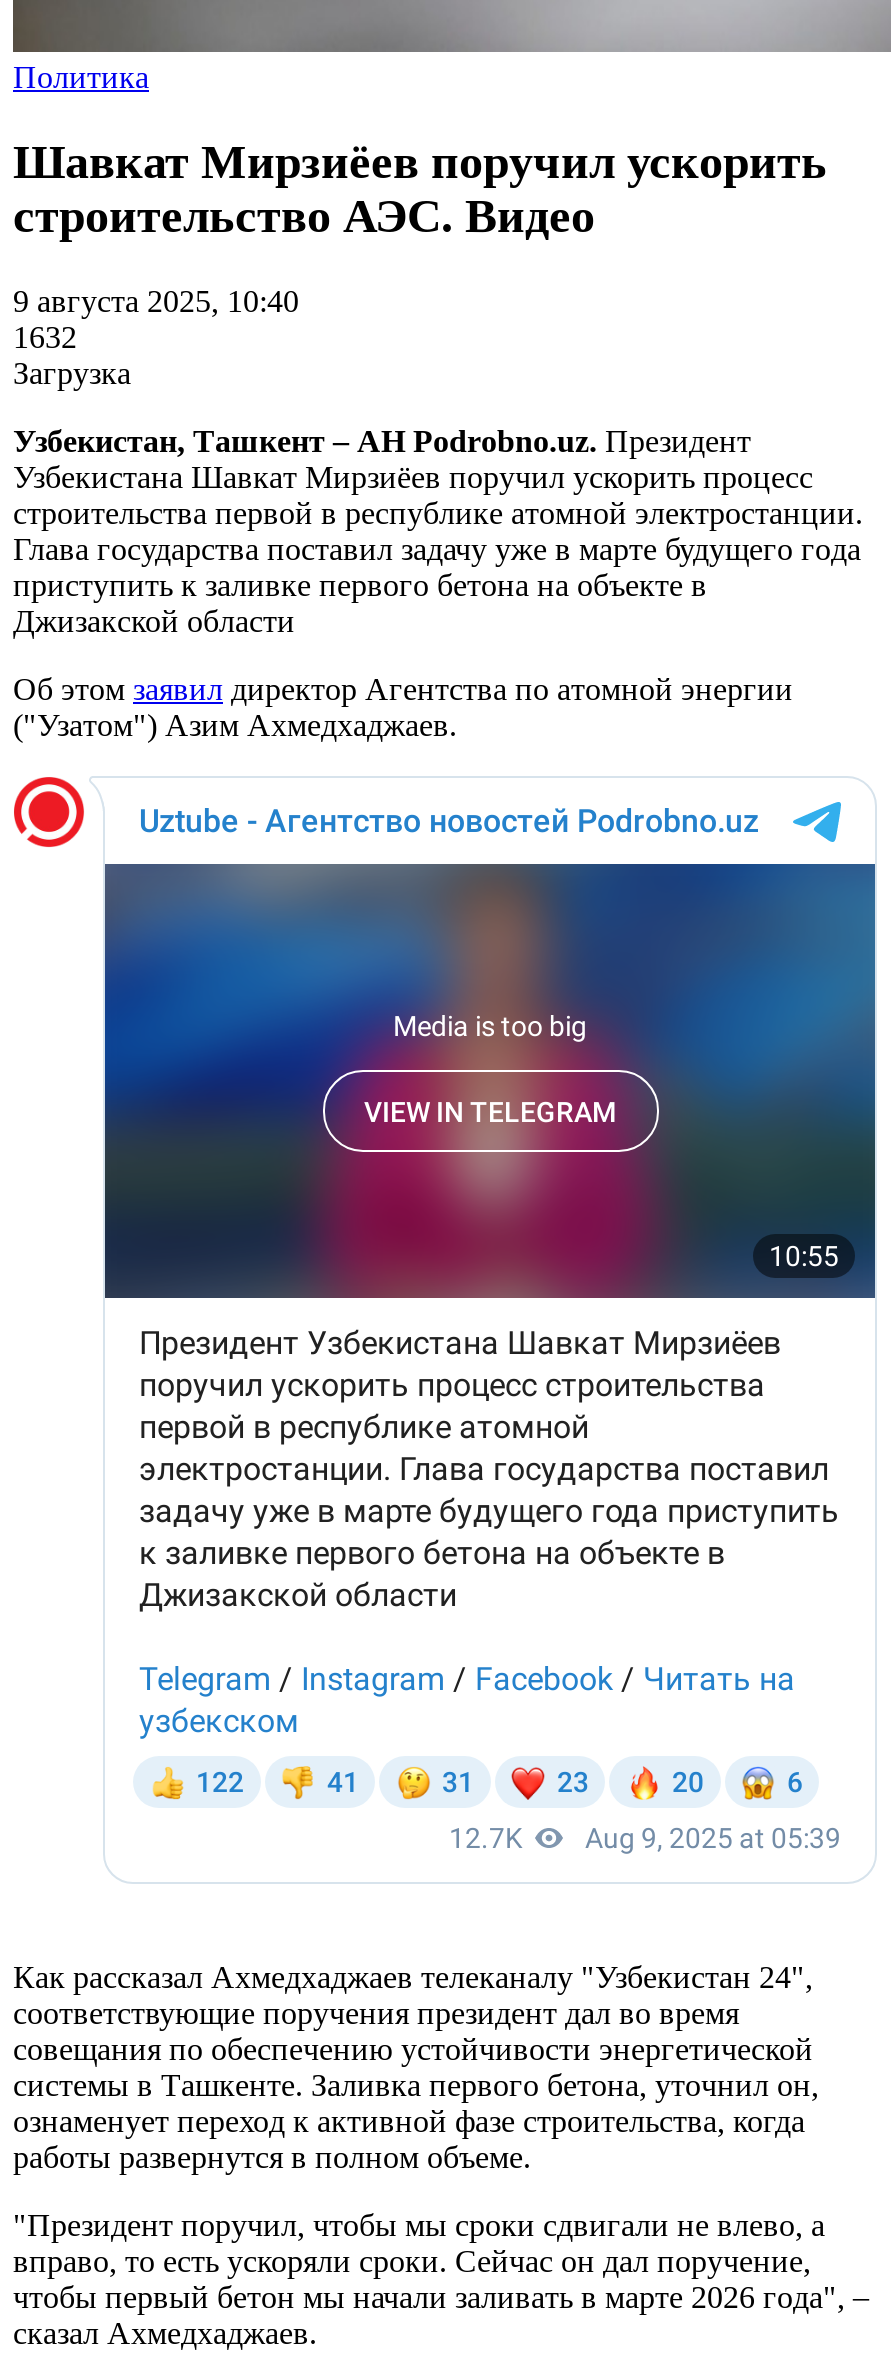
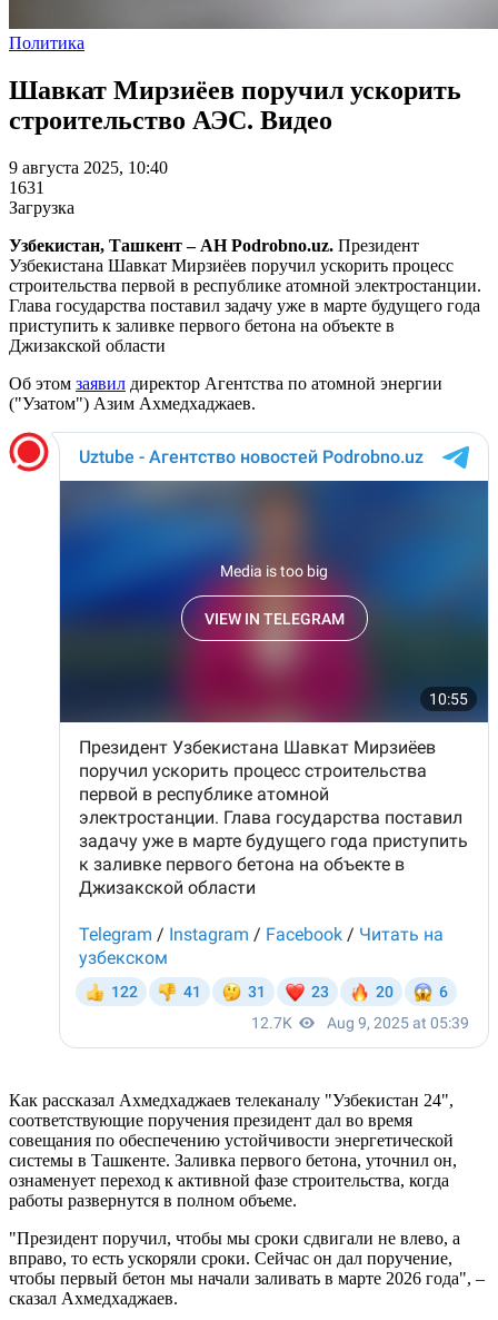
- 1632
+ 1631
